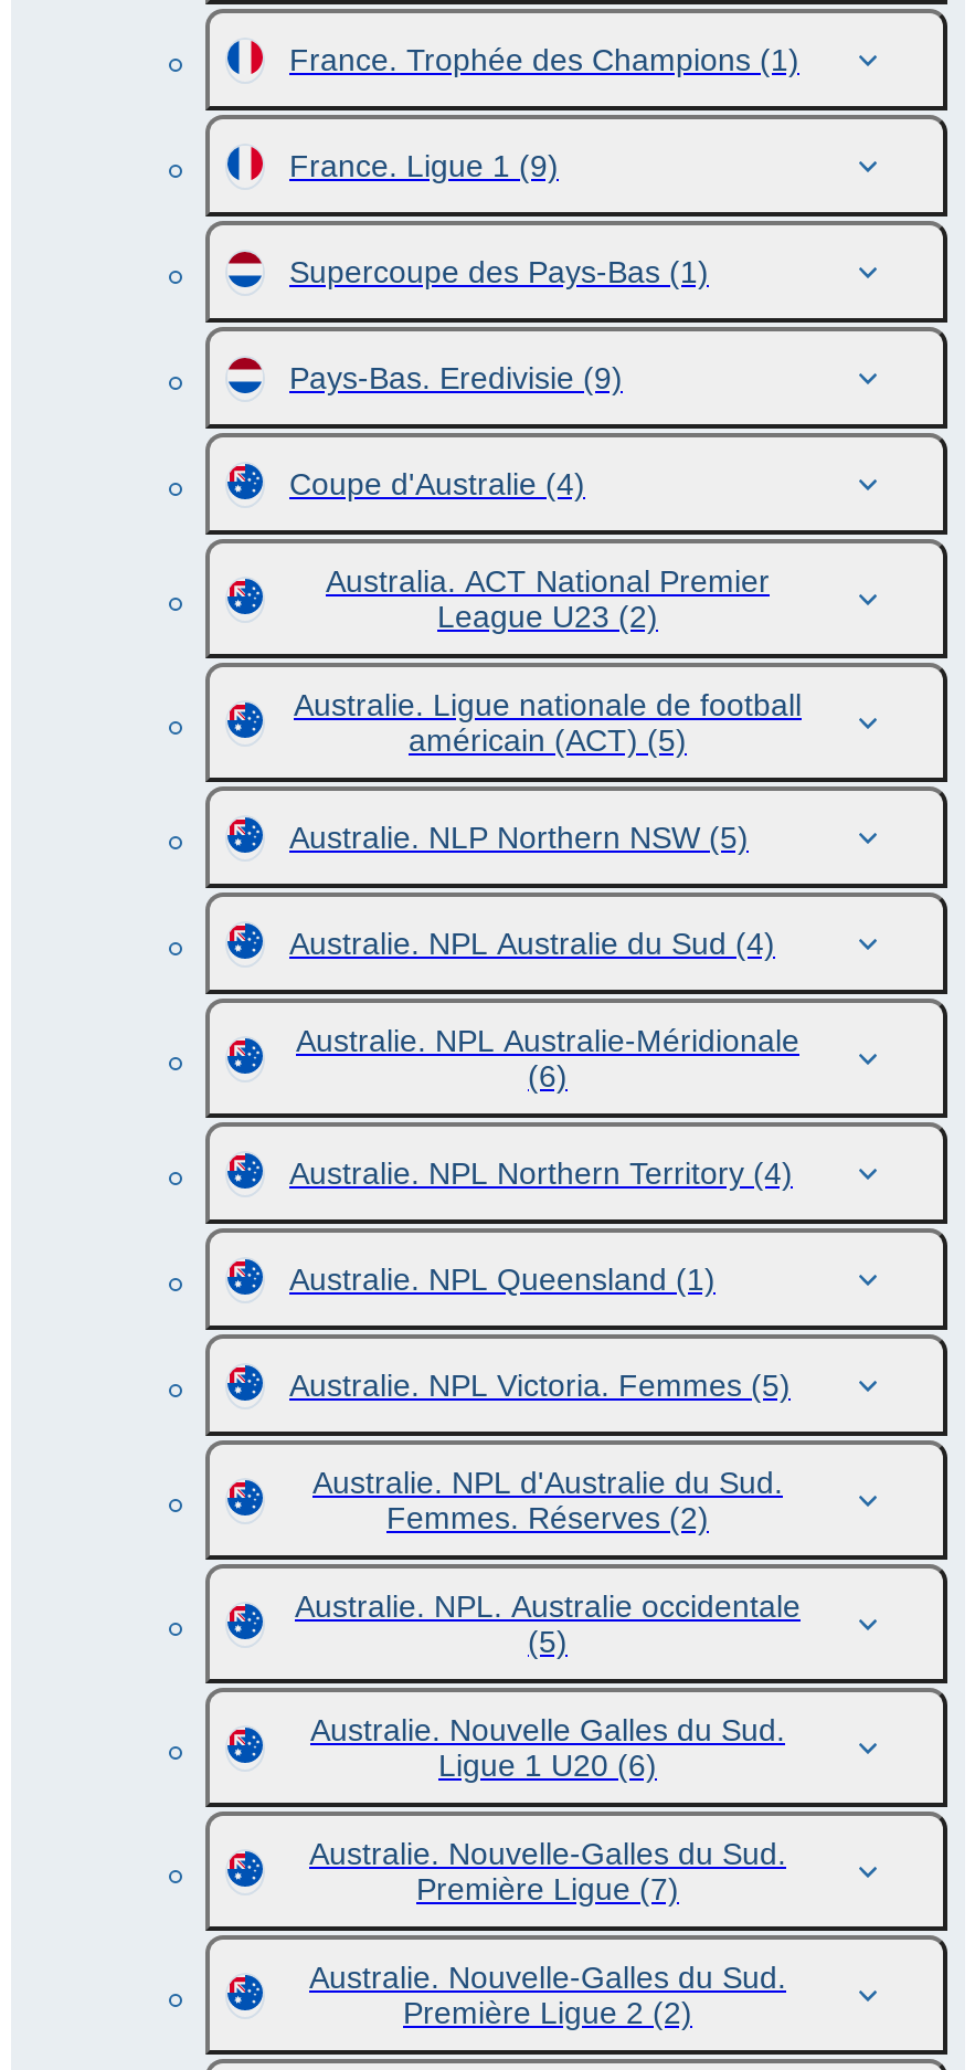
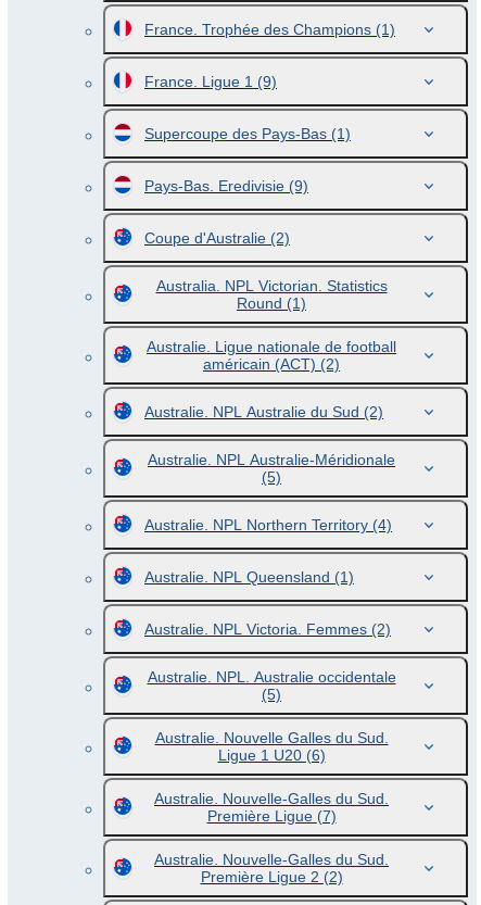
- Coupe d'Australie (4)
+ Coupe d'Australie (2)

- Australia. ACT National Premier
- League U23 (2)
+ Australia. NPL Victorian. Statistics
+ Round (1)

- américain (ACT) (5)
- Australie. NLP Northern NSW (5)
- Australie. NPL Australie du Sud (4)
+ américain (ACT) (2)
+ Australie. NPL Australie du Sud (2)

- (6)
+ (5)

- Australie. NPL Victoria. Femmes (5)
- Australie. NPL d'Australie du Sud.
- Femmes. Réserves (2)
+ Australie. NPL Victoria. Femmes (2)
